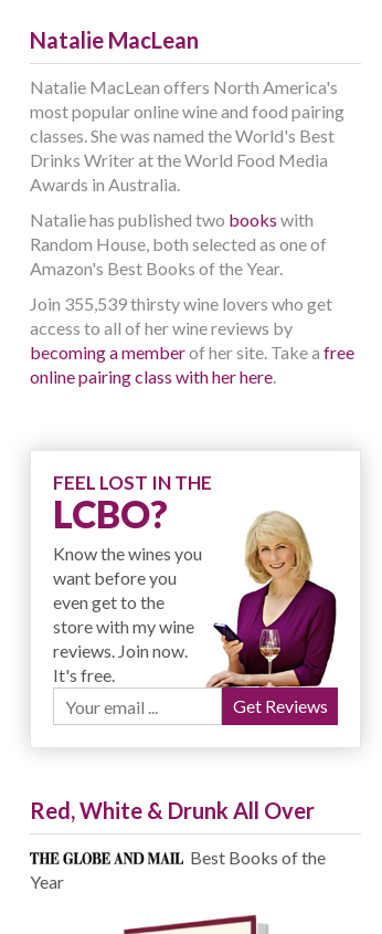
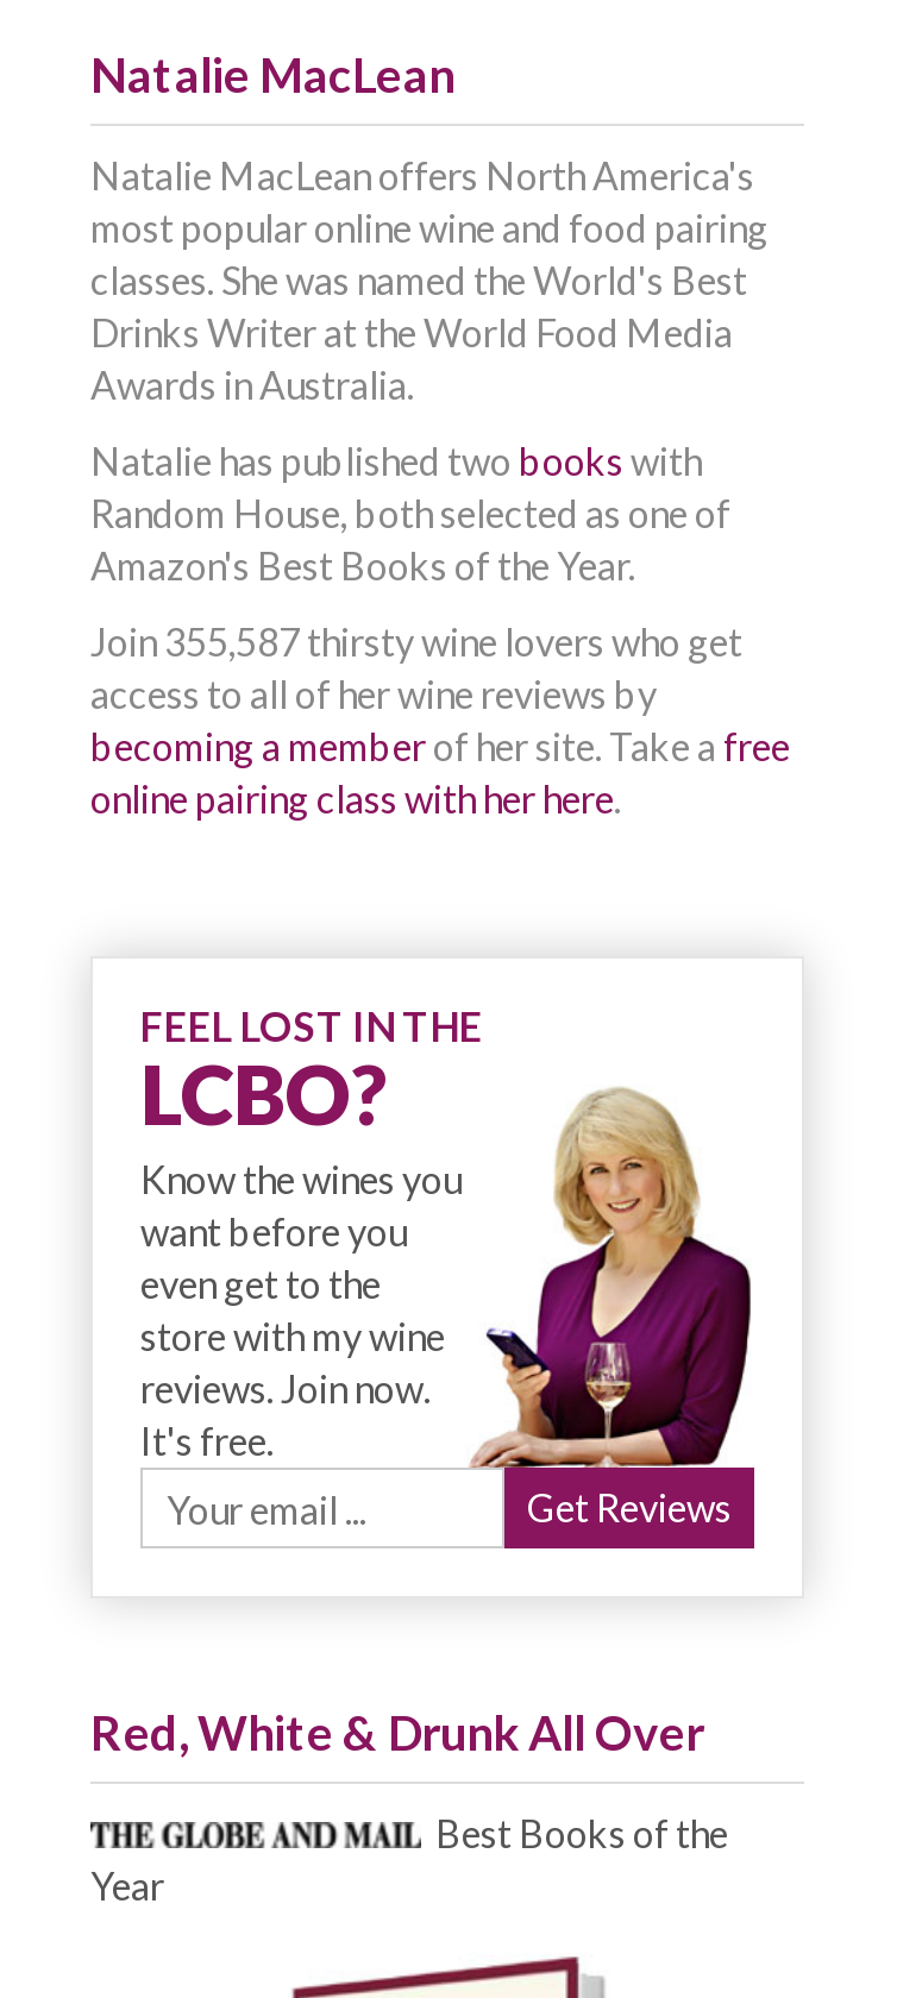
- Join 355,539 thirsty wine lovers who get
+ Join 355,587 thirsty wine lovers who get
